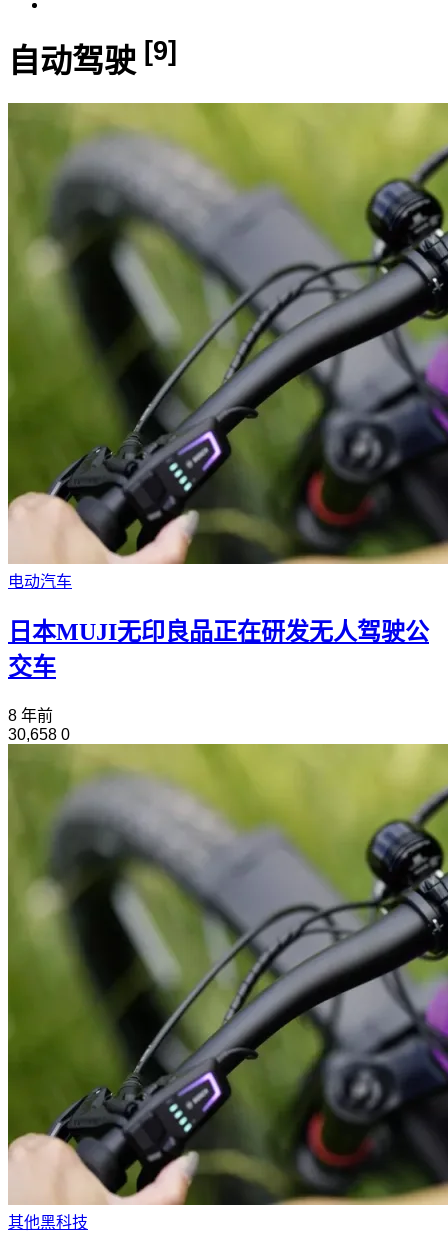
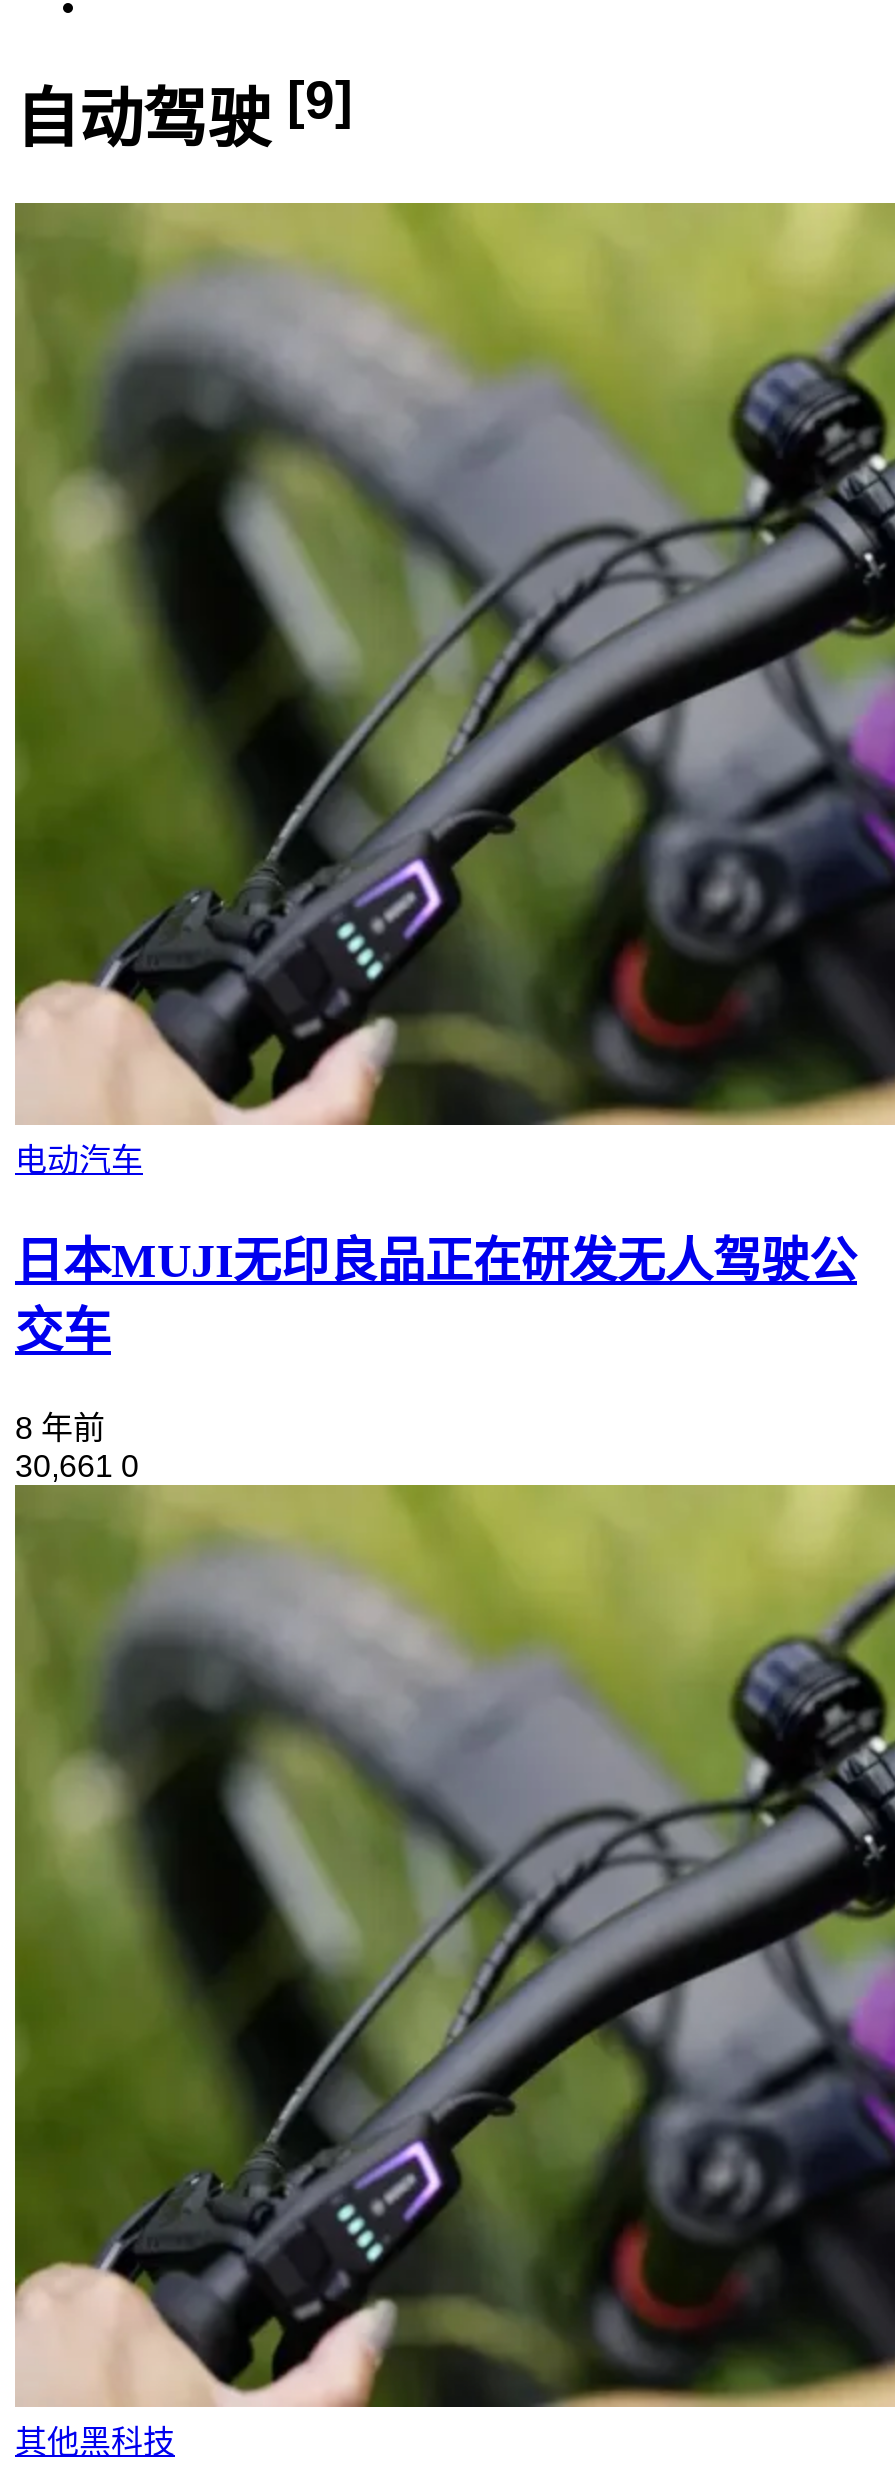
- 30,658 0
+ 30,661 0
